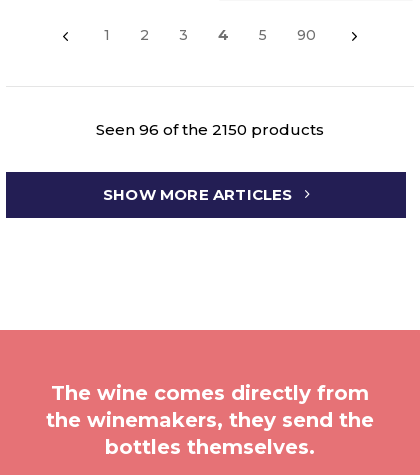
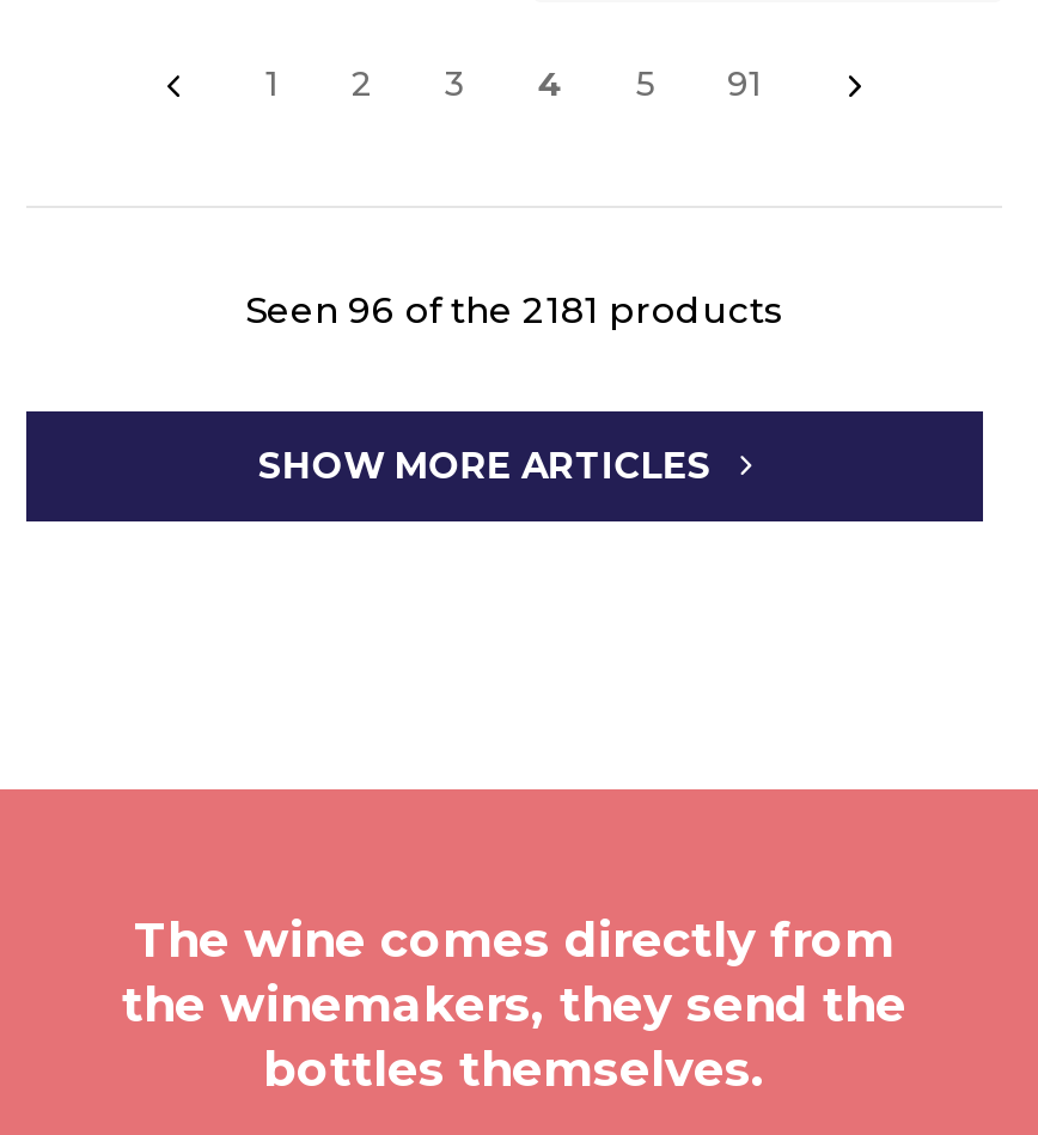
- 1 2 3 4 5 90
+ 1 2 3 4 5 91

- Seen 96 of the 2150 products
+ Seen 96 of the 2181 products
